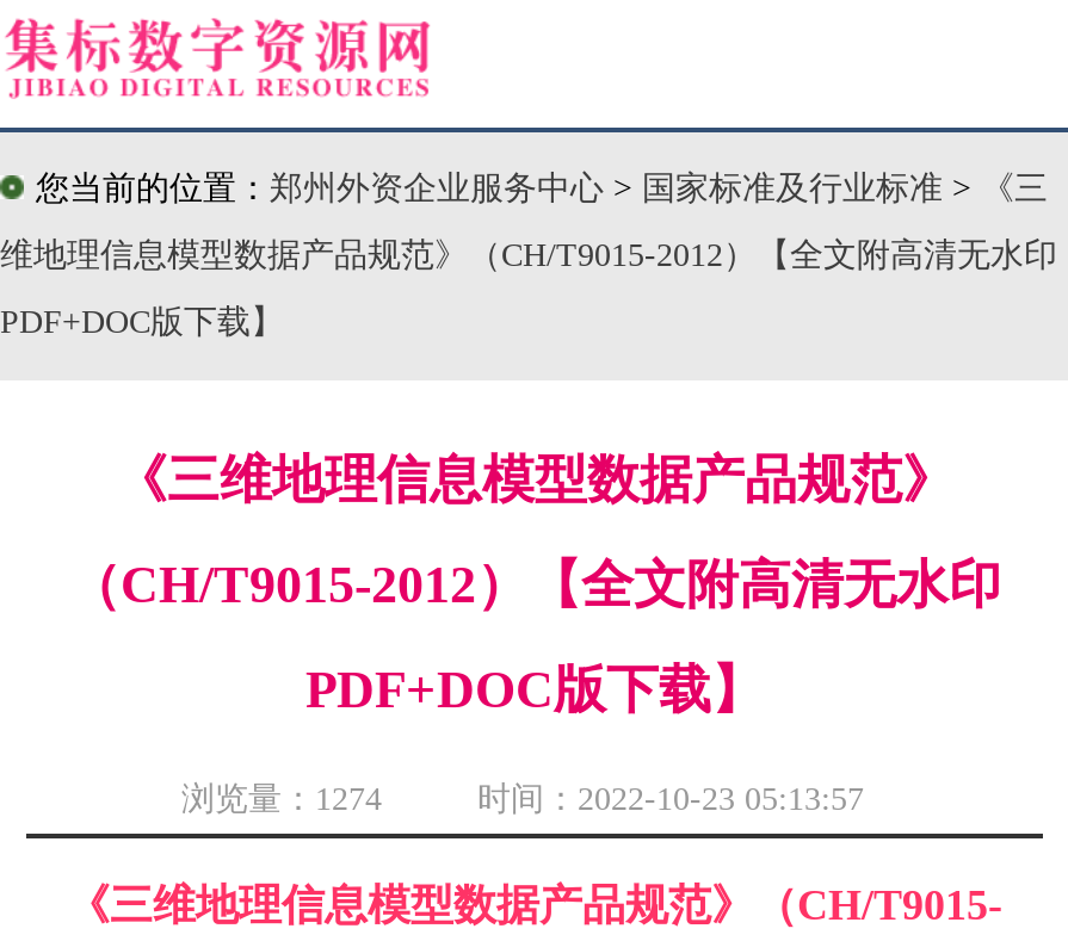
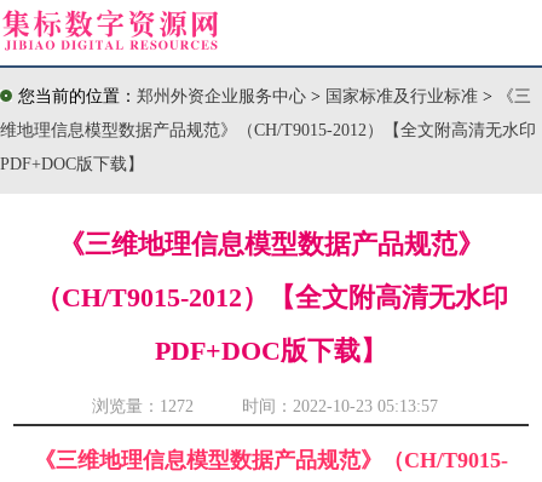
- 浏览量：1274 时间：2022-10-23 05:13:57
+ 浏览量：1272 时间：2022-10-23 05:13:57
